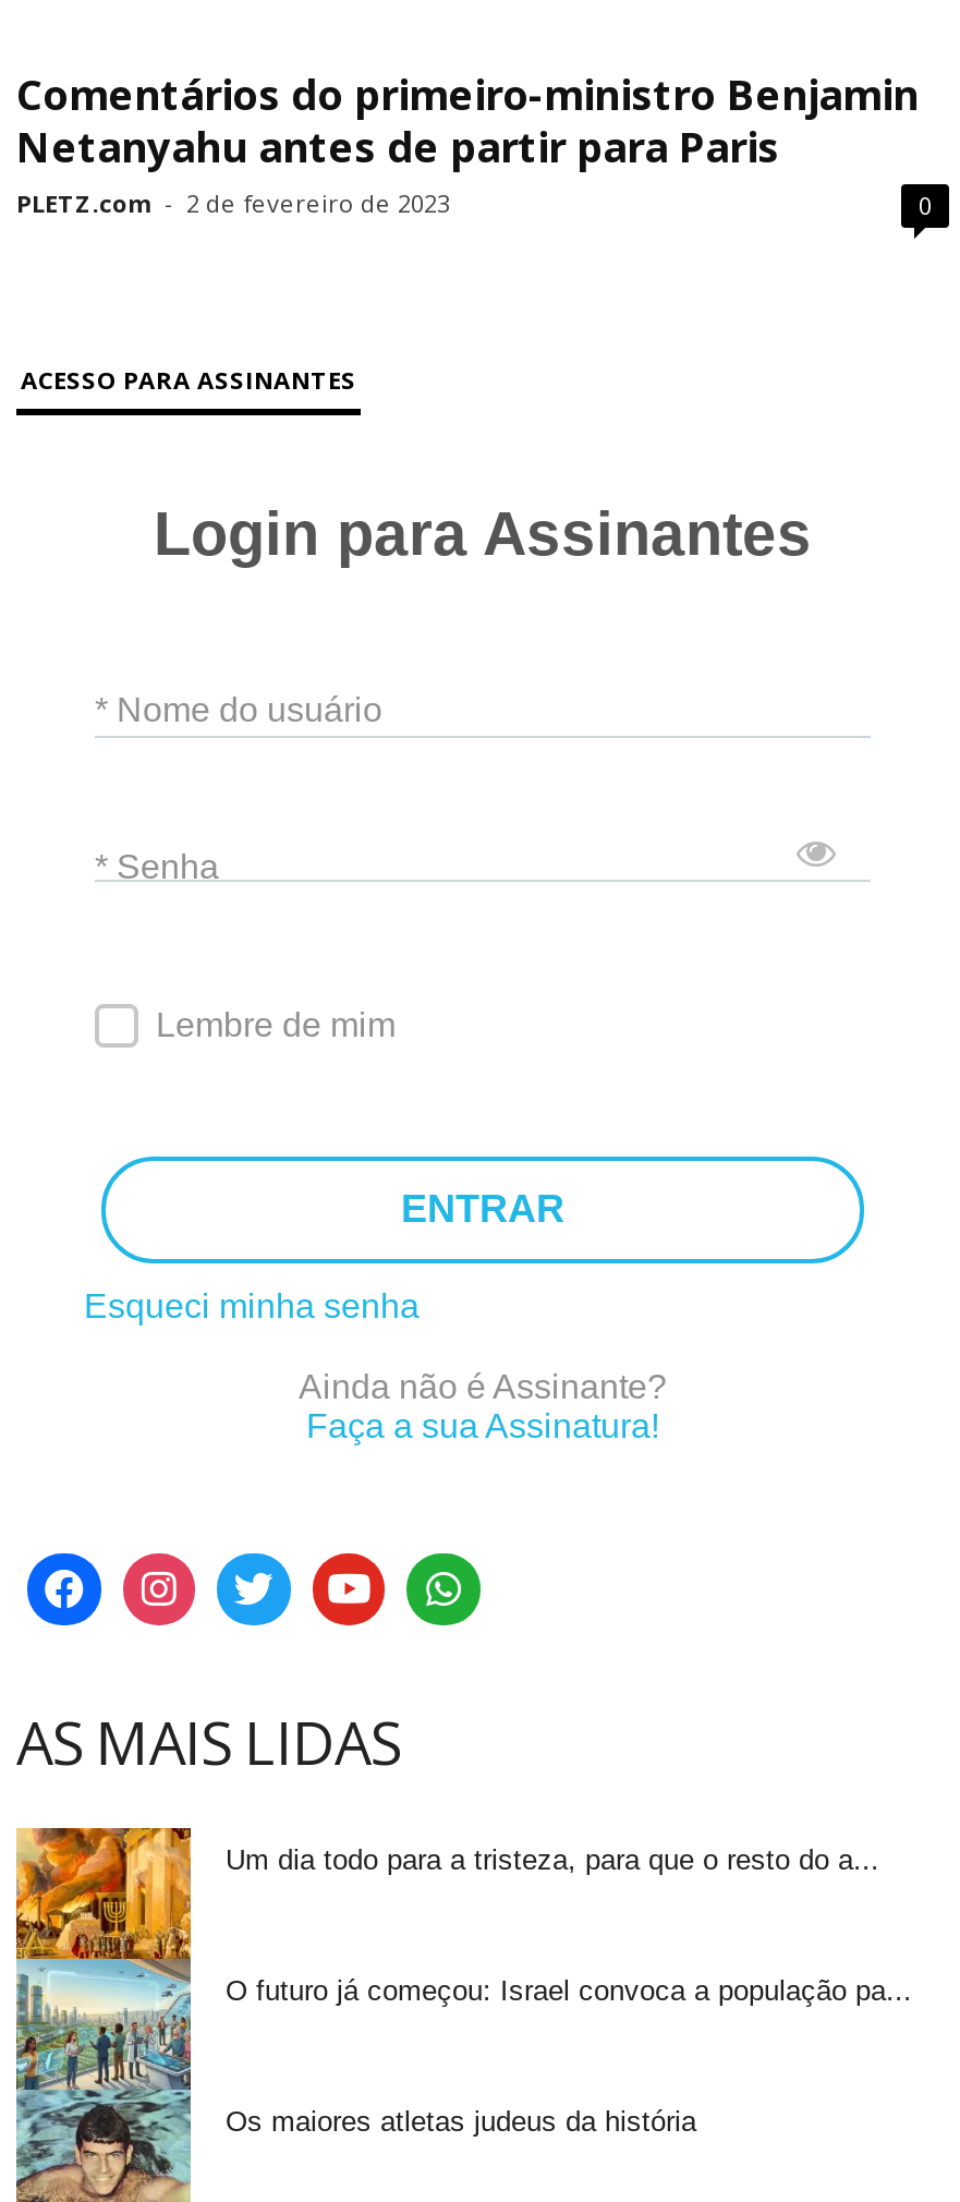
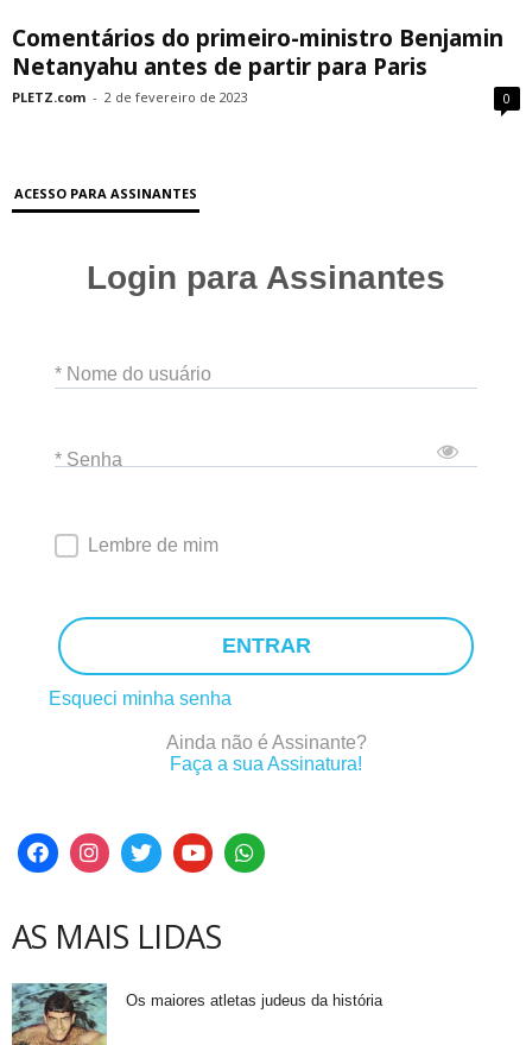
- [image]
- Um dia todo para a tristeza, para que o resto do a...

- O futuro já começou: Israel convoca a população pa...
